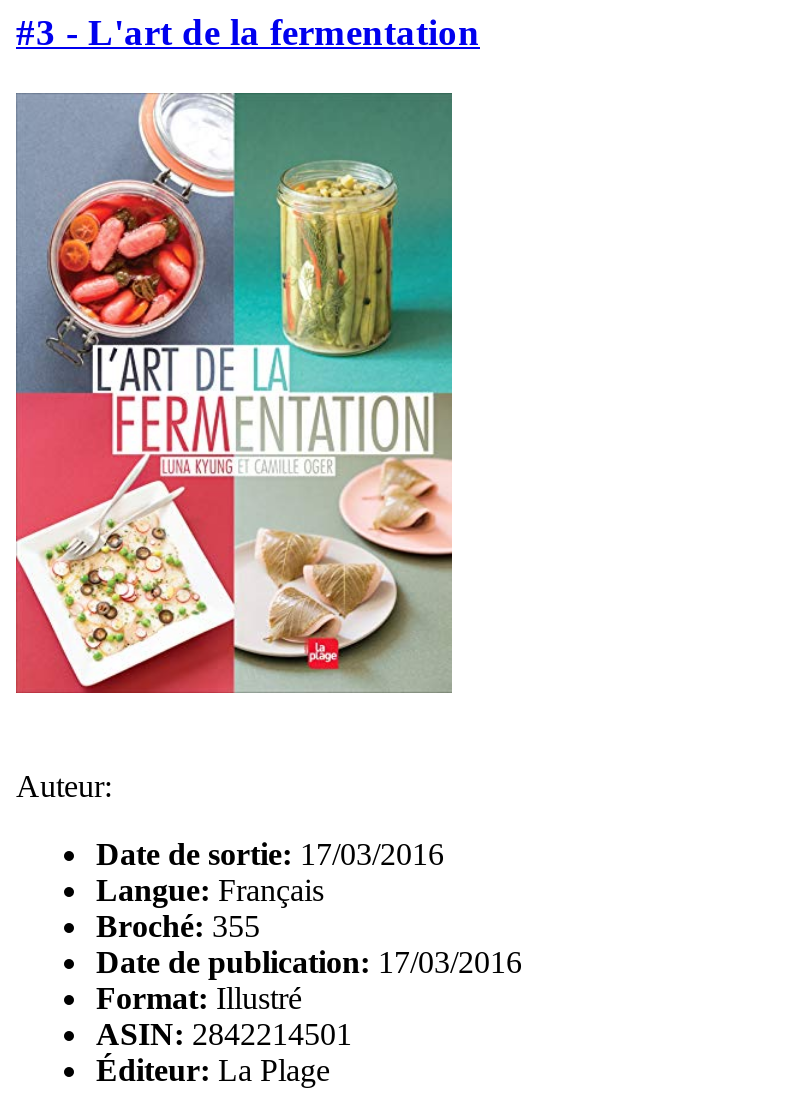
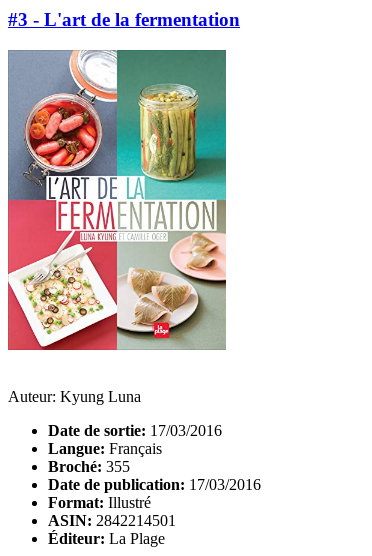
- Auteur:
+ Auteur: Kyung Luna
